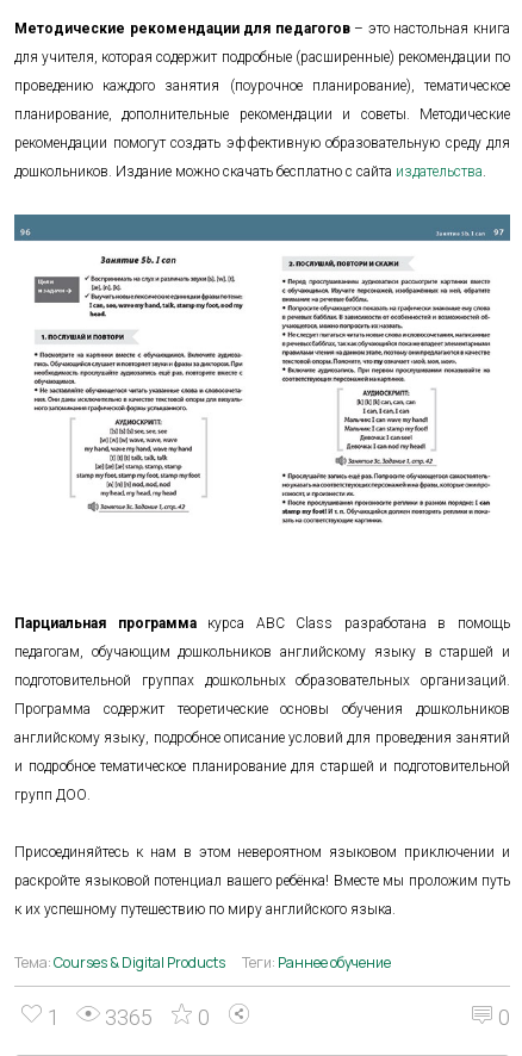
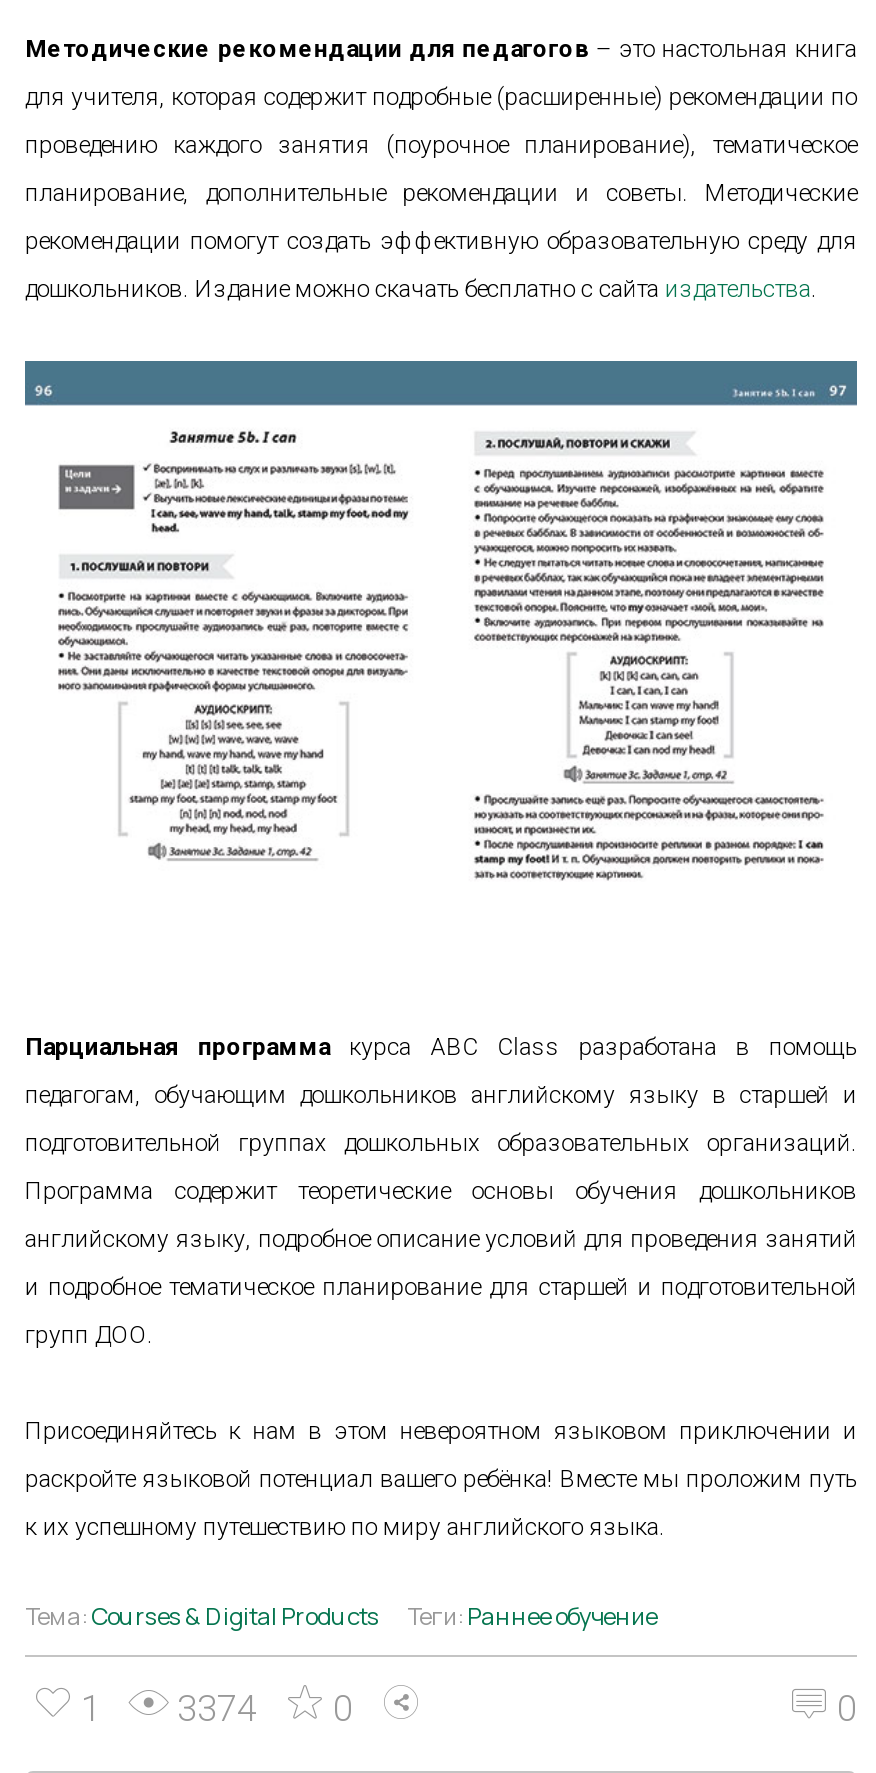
- 1 3365 0
+ 1 3374 0
